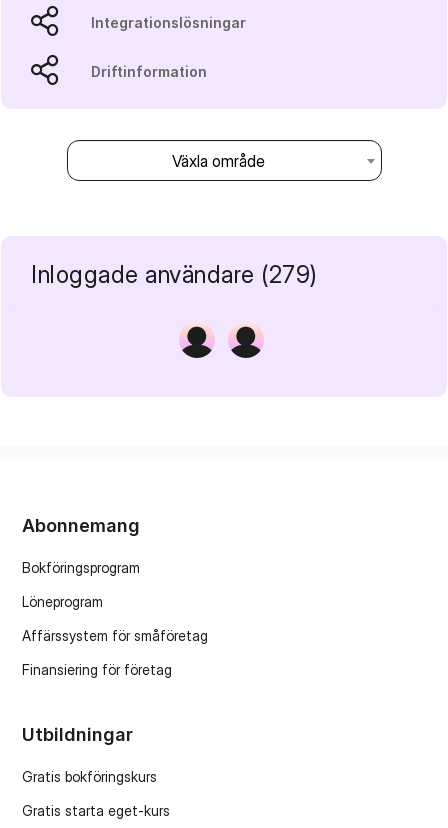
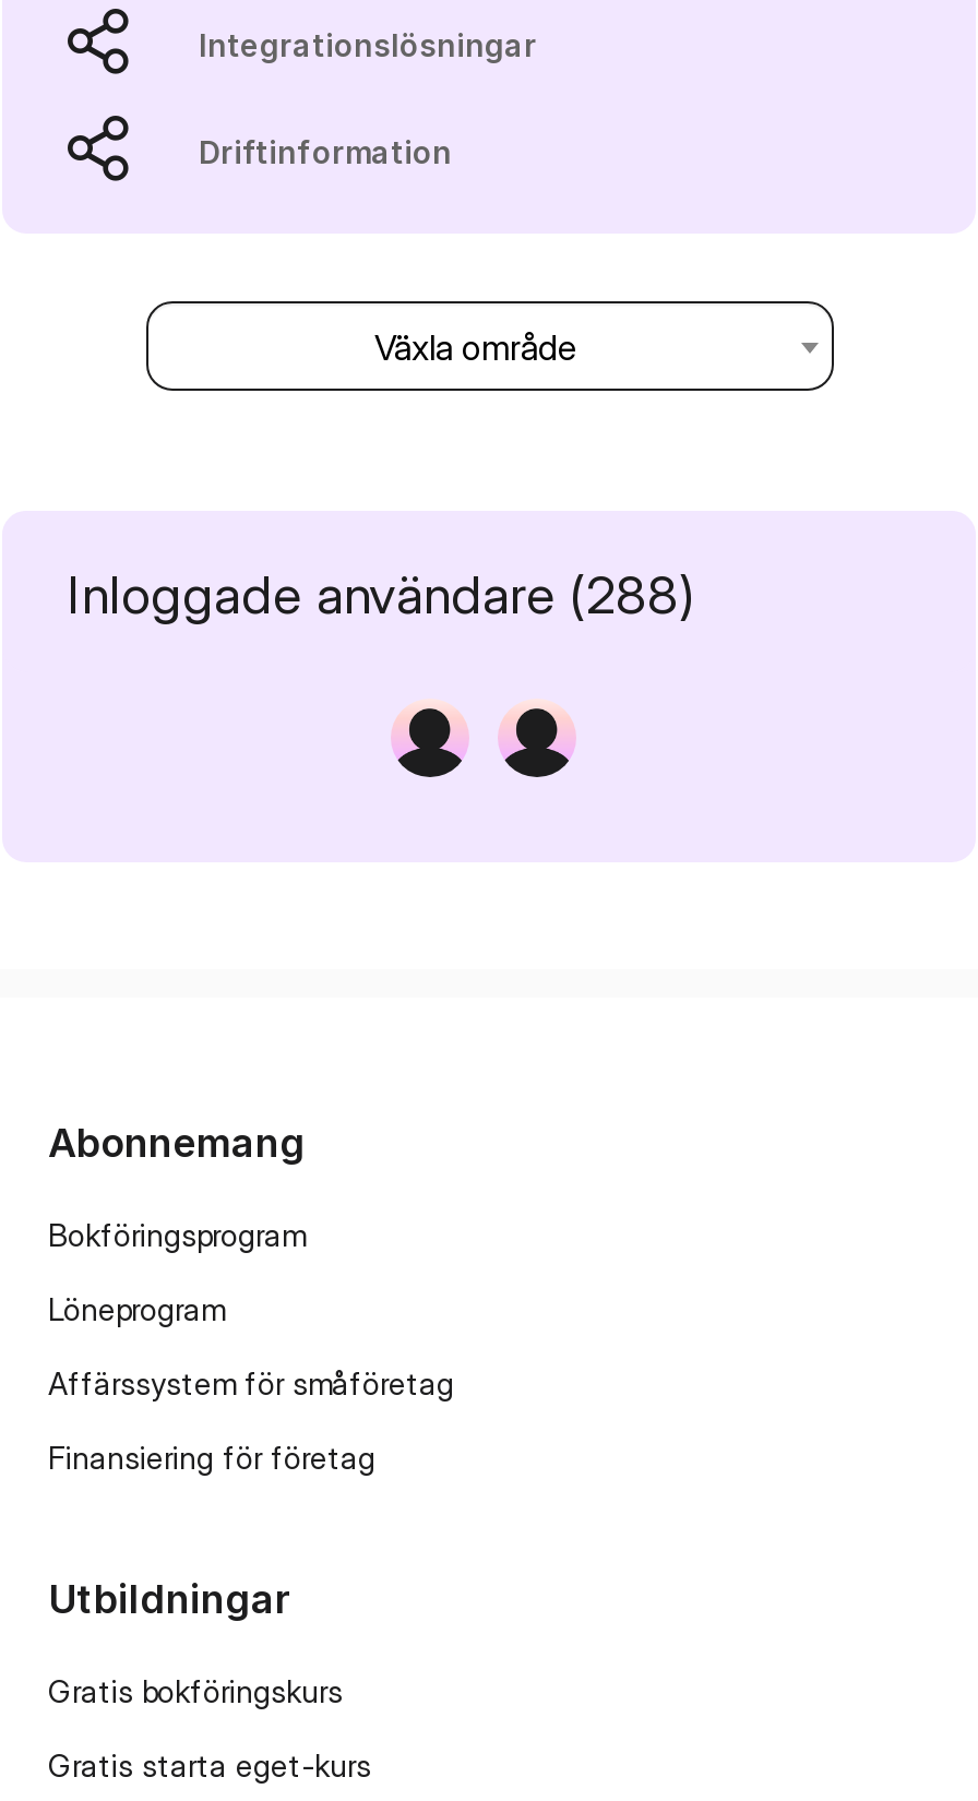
- Inloggade användare (279)
+ Inloggade användare (288)
